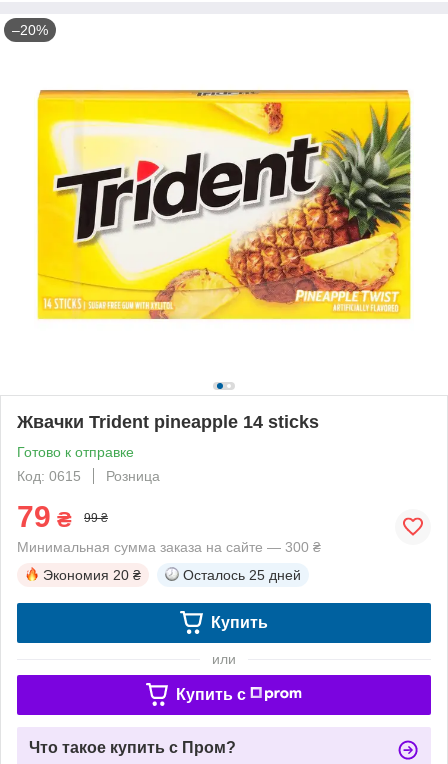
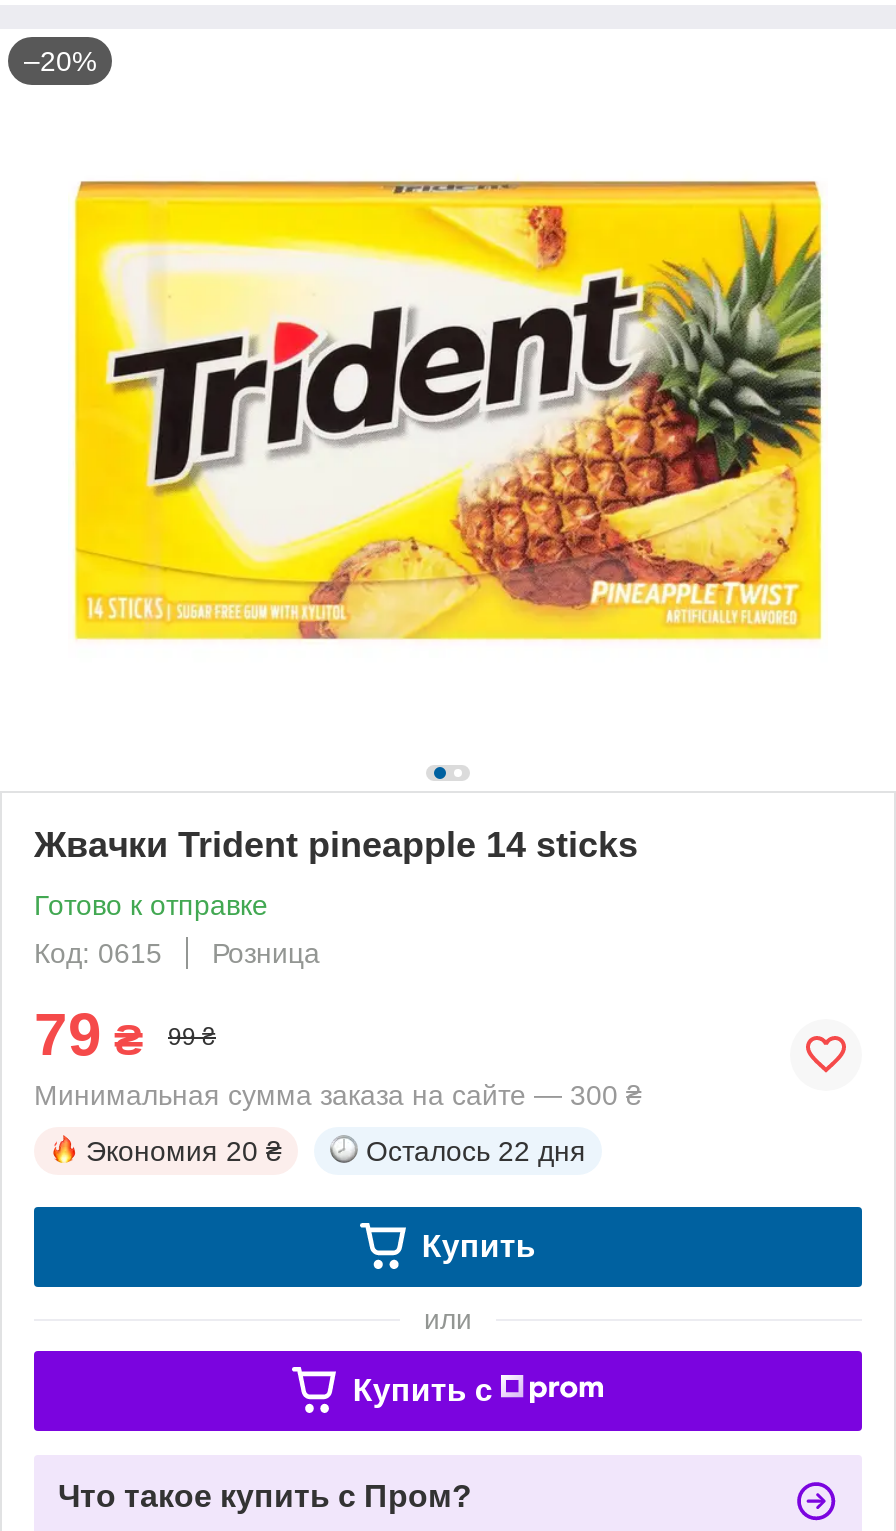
- Осталось 25 дней
+ Осталось 22 дня
